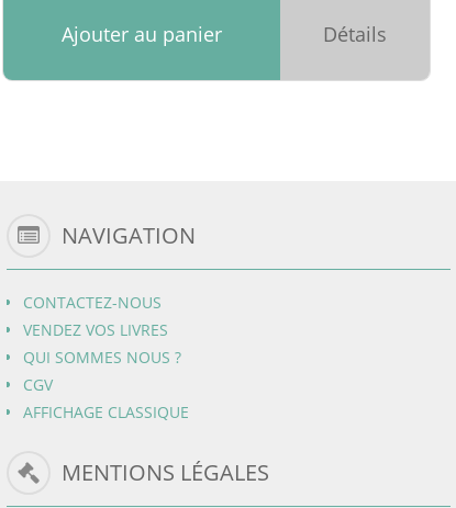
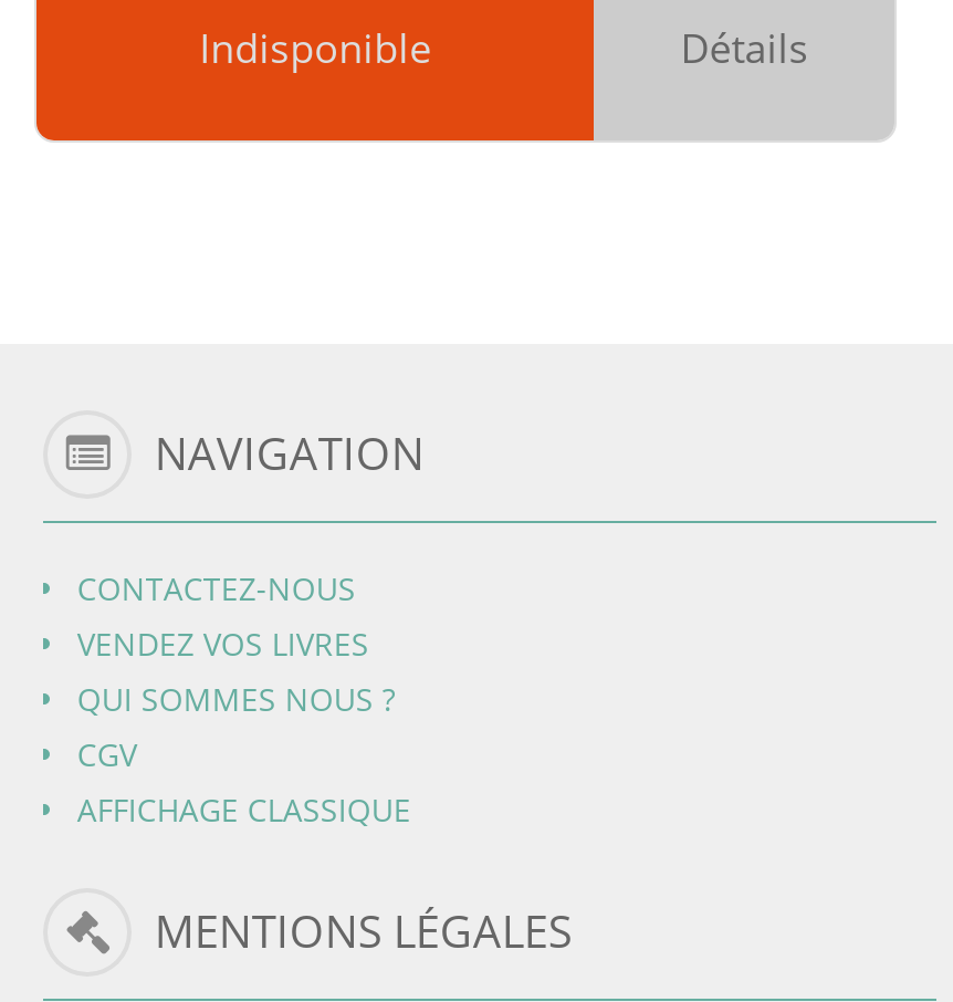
- Ajouter au panier
+ Indisponible
